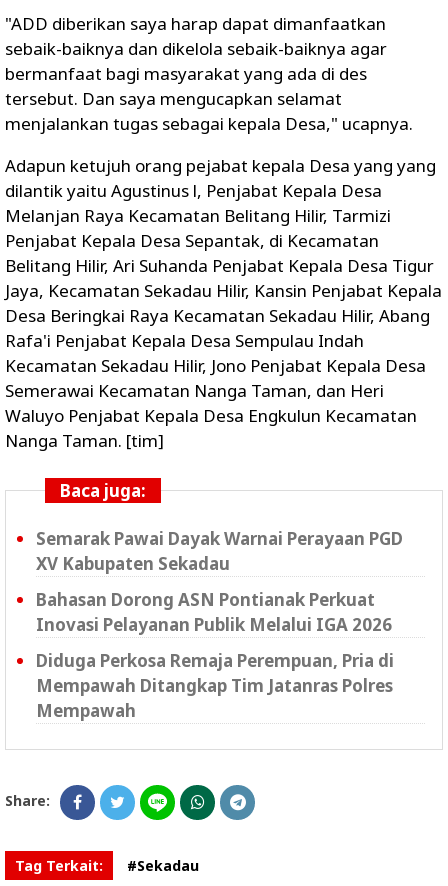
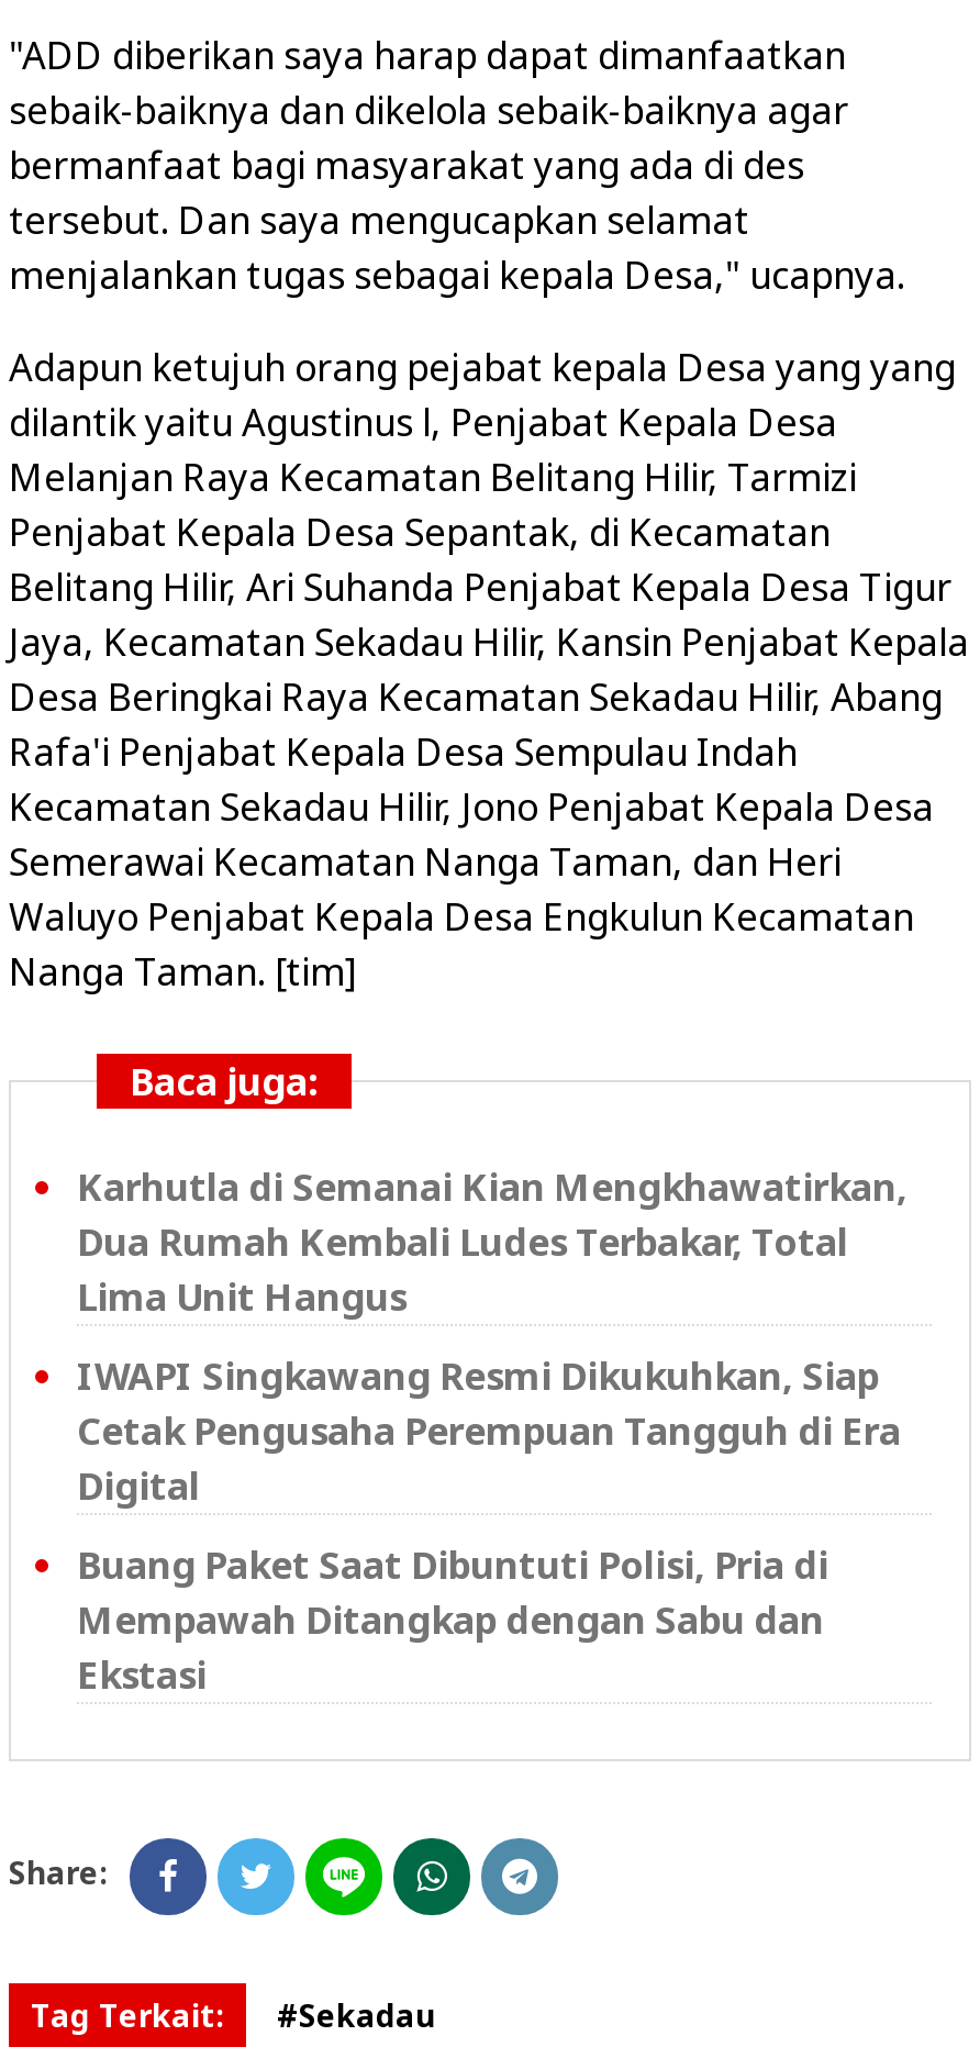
- Semarak Pawai Dayak Warnai Perayaan PGD
- XV Kabupaten Sekadau
+ Karhutla di Semanai Kian Mengkhawatirkan,
+ Dua Rumah Kembali Ludes Terbakar, Total
+ Lima Unit Hangus

- Bahasan Dorong ASN Pontianak Perkuat
- Inovasi Pelayanan Publik Melalui IGA 2026
+ IWAPI Singkawang Resmi Dikukuhkan, Siap
+ Cetak Pengusaha Perempuan Tangguh di Era
+ Digital

- Diduga Perkosa Remaja Perempuan, Pria di
- Mempawah Ditangkap Tim Jatanras Polres
- Mempawah
+ Buang Paket Saat Dibuntuti Polisi, Pria di
+ Mempawah Ditangkap dengan Sabu dan
+ Ekstasi
